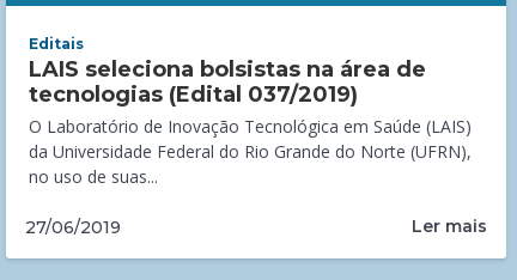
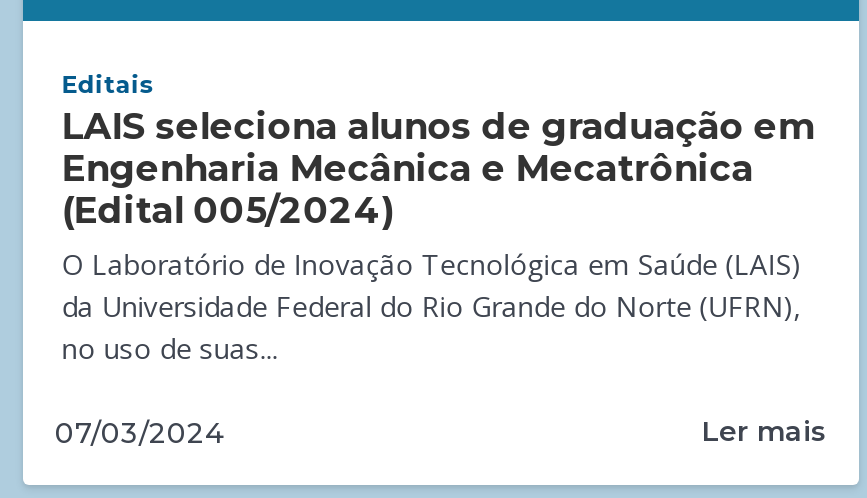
- LAIS seleciona bolsistas na área de
- tecnologias (Edital 037/2019)
+ LAIS seleciona alunos de graduação em
+ Engenharia Mecânica e Mecatrônica
+ (Edital 005/2024)

- 27/06/2019
+ 07/03/2024
